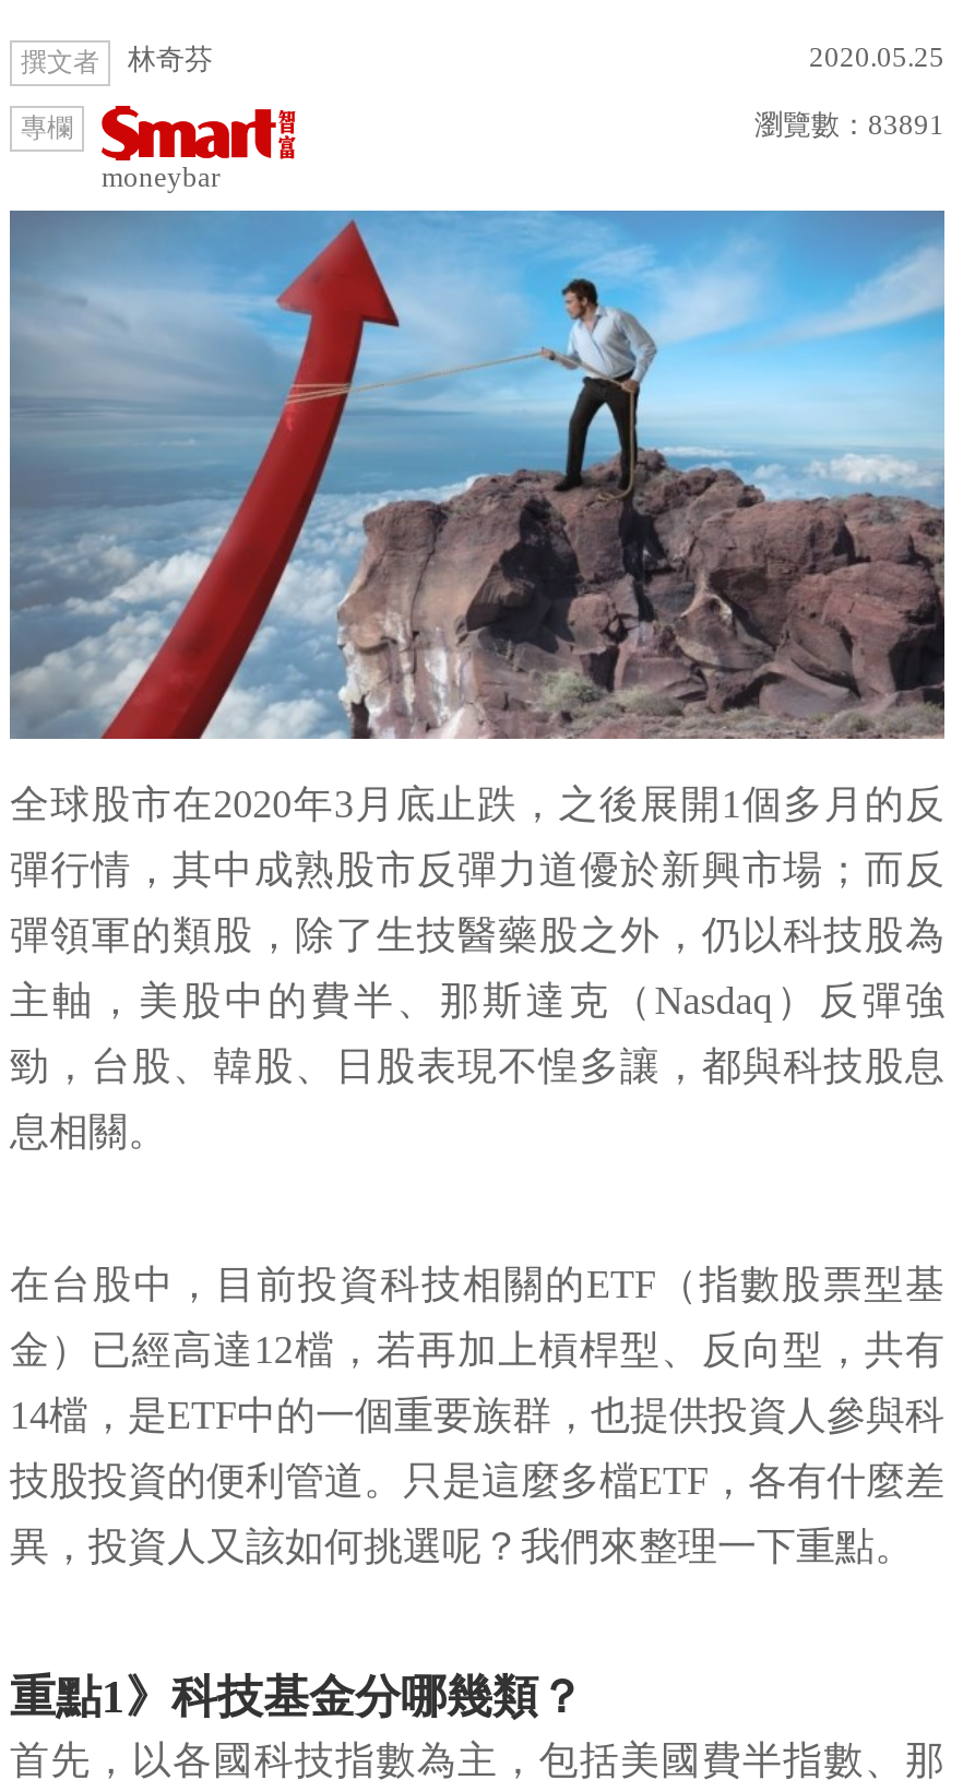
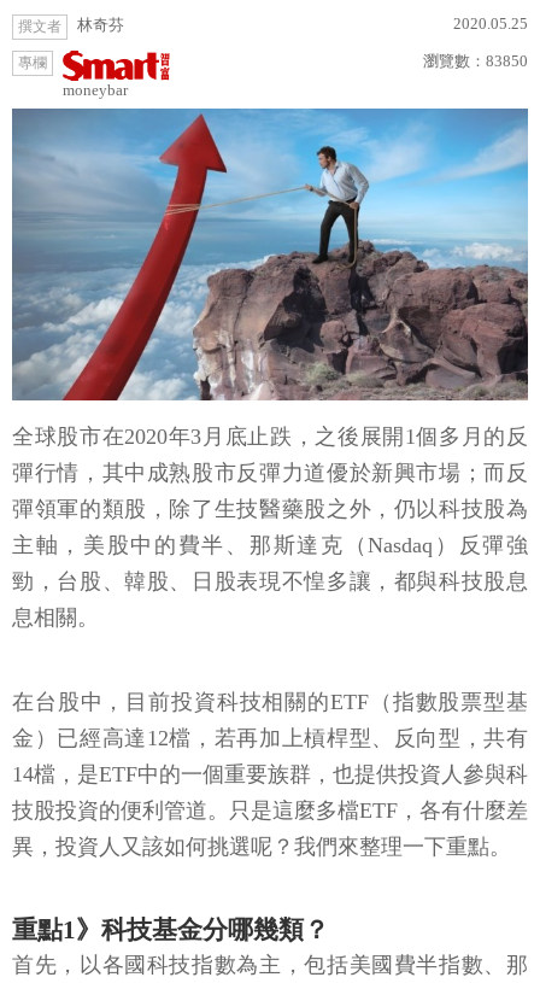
- 瀏覽數：83891
+ 瀏覽數：83850
